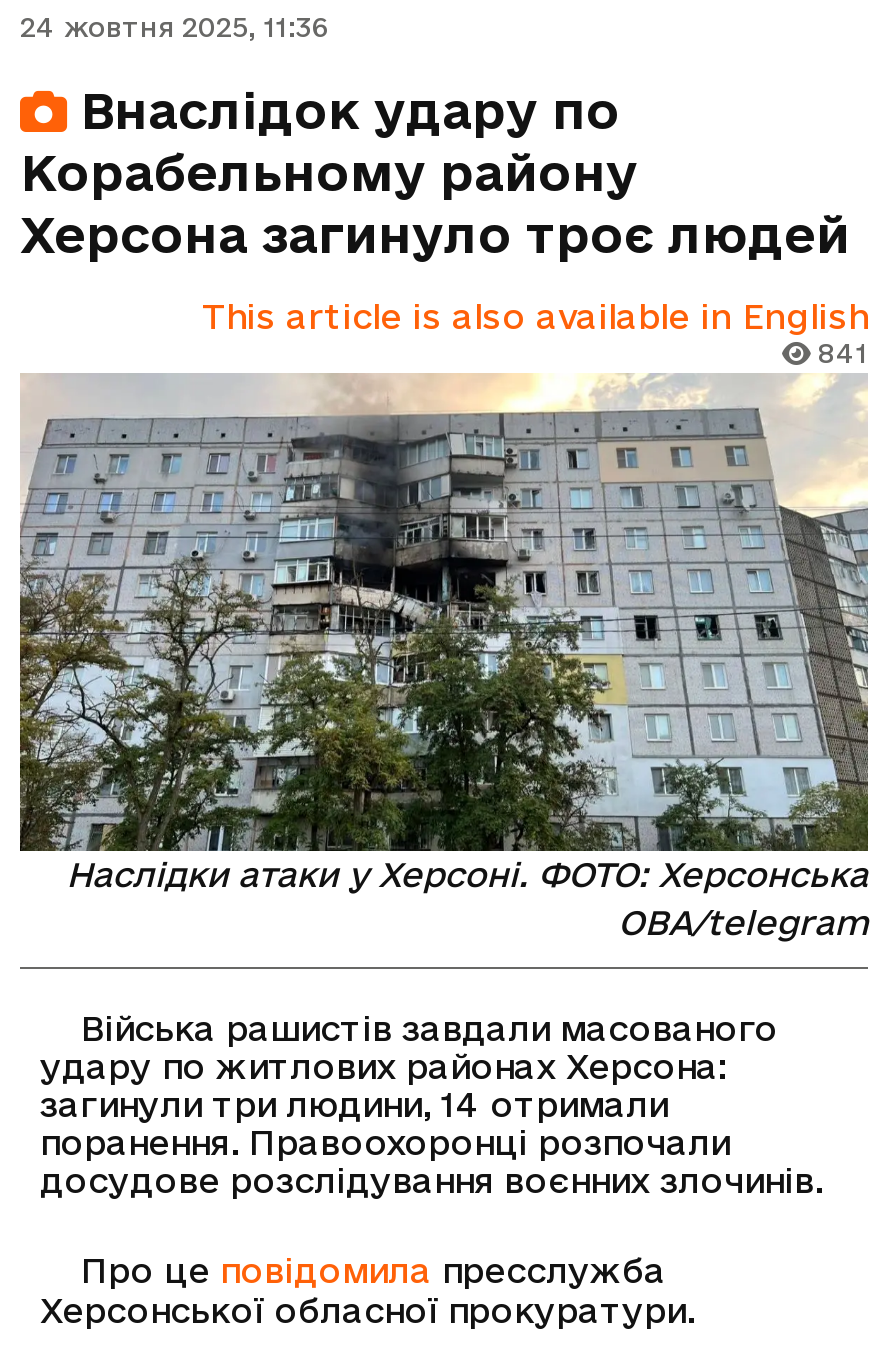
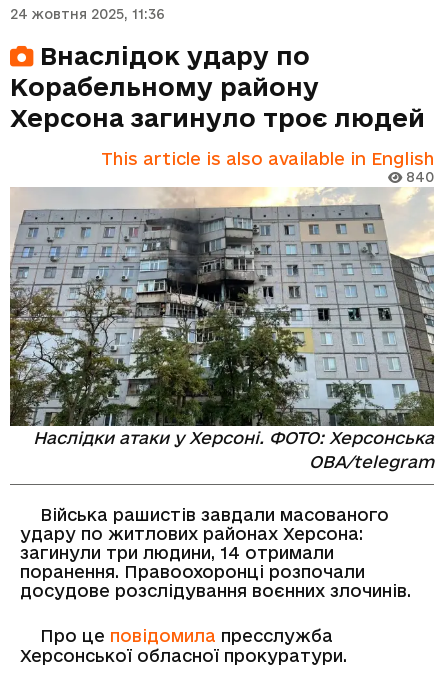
- 841
+ 840
